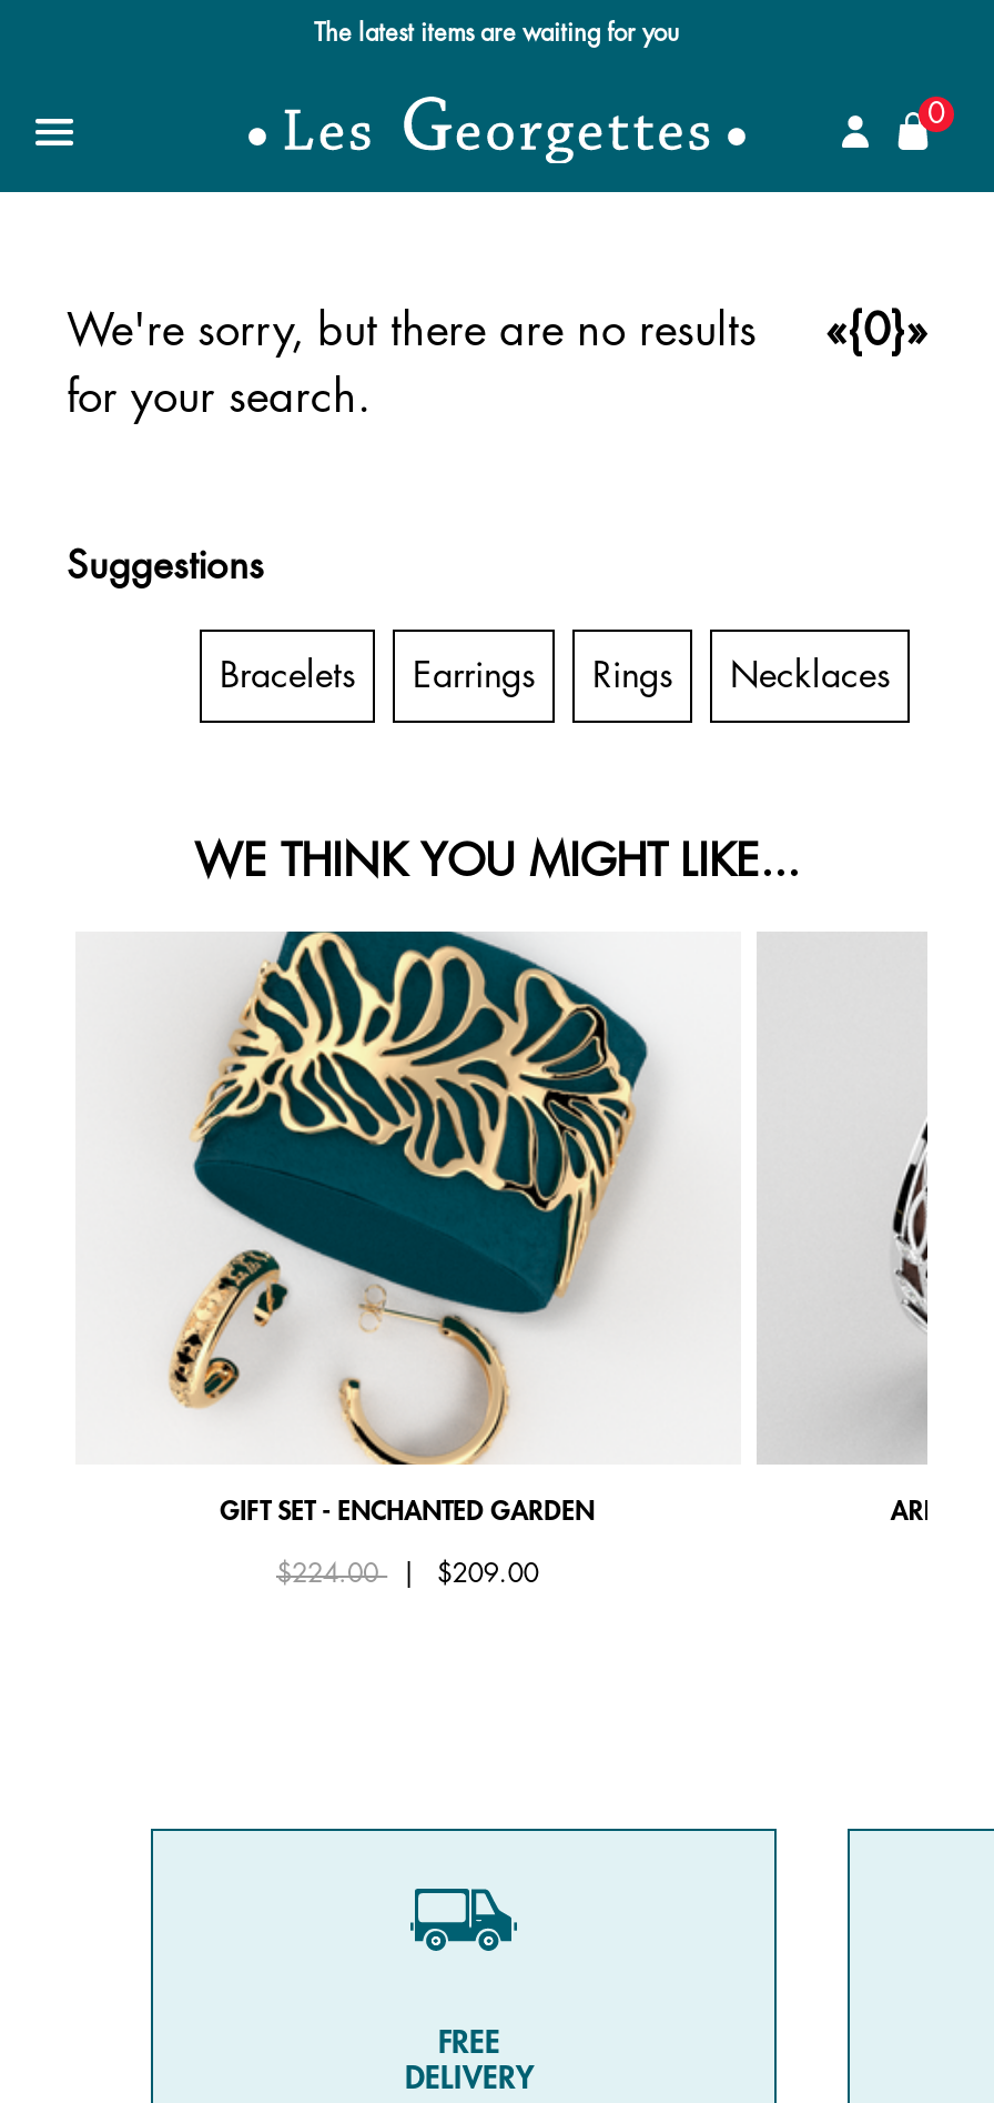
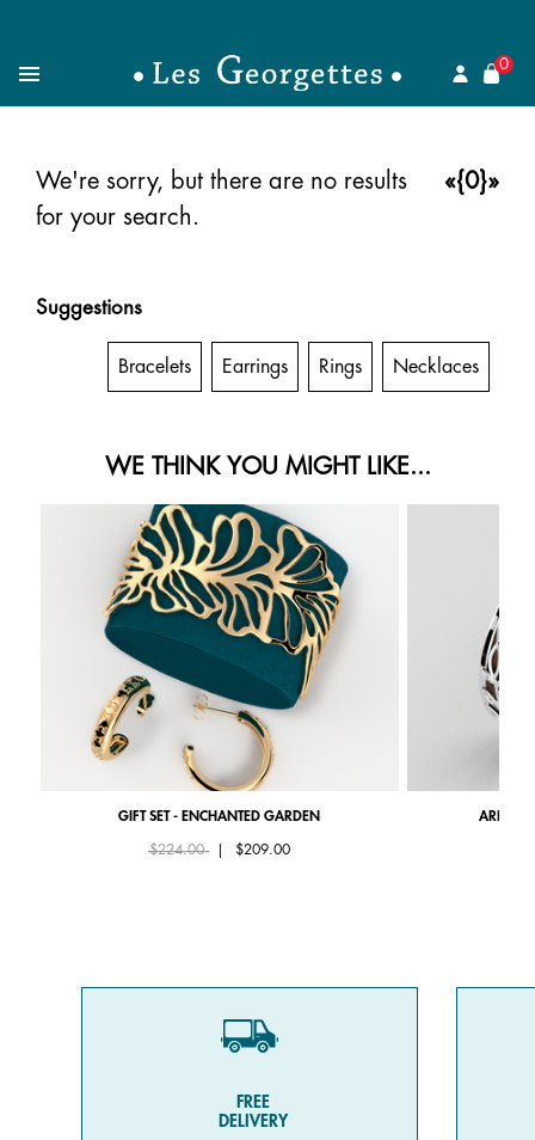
- The latest items are waiting for you
